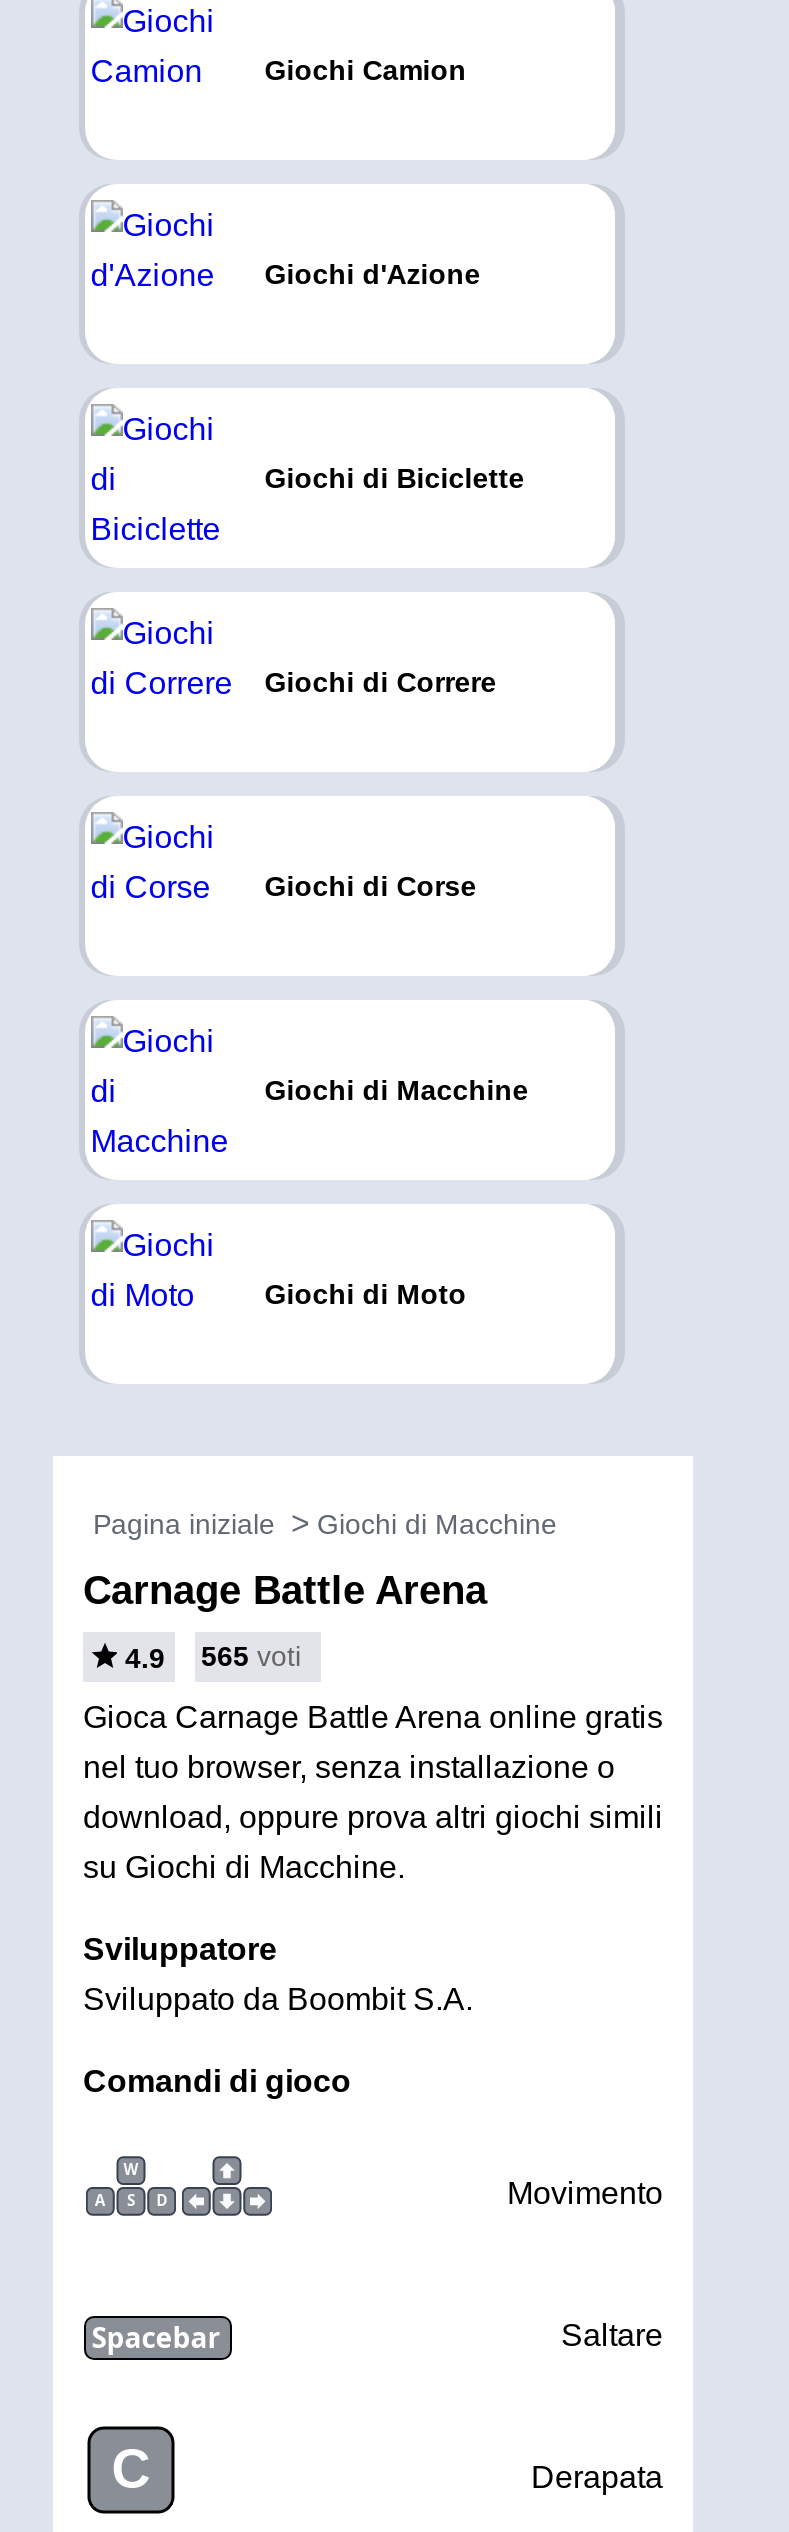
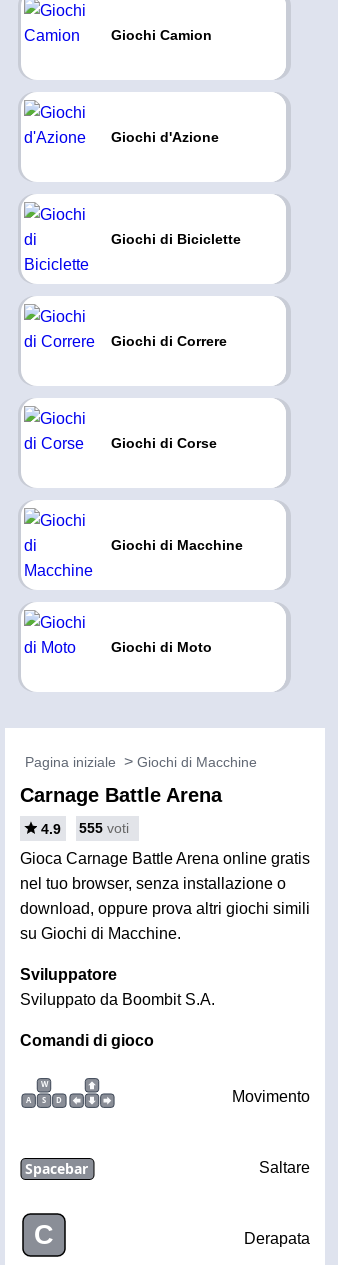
- 4.9 565 voti
+ 4.9 555 voti
